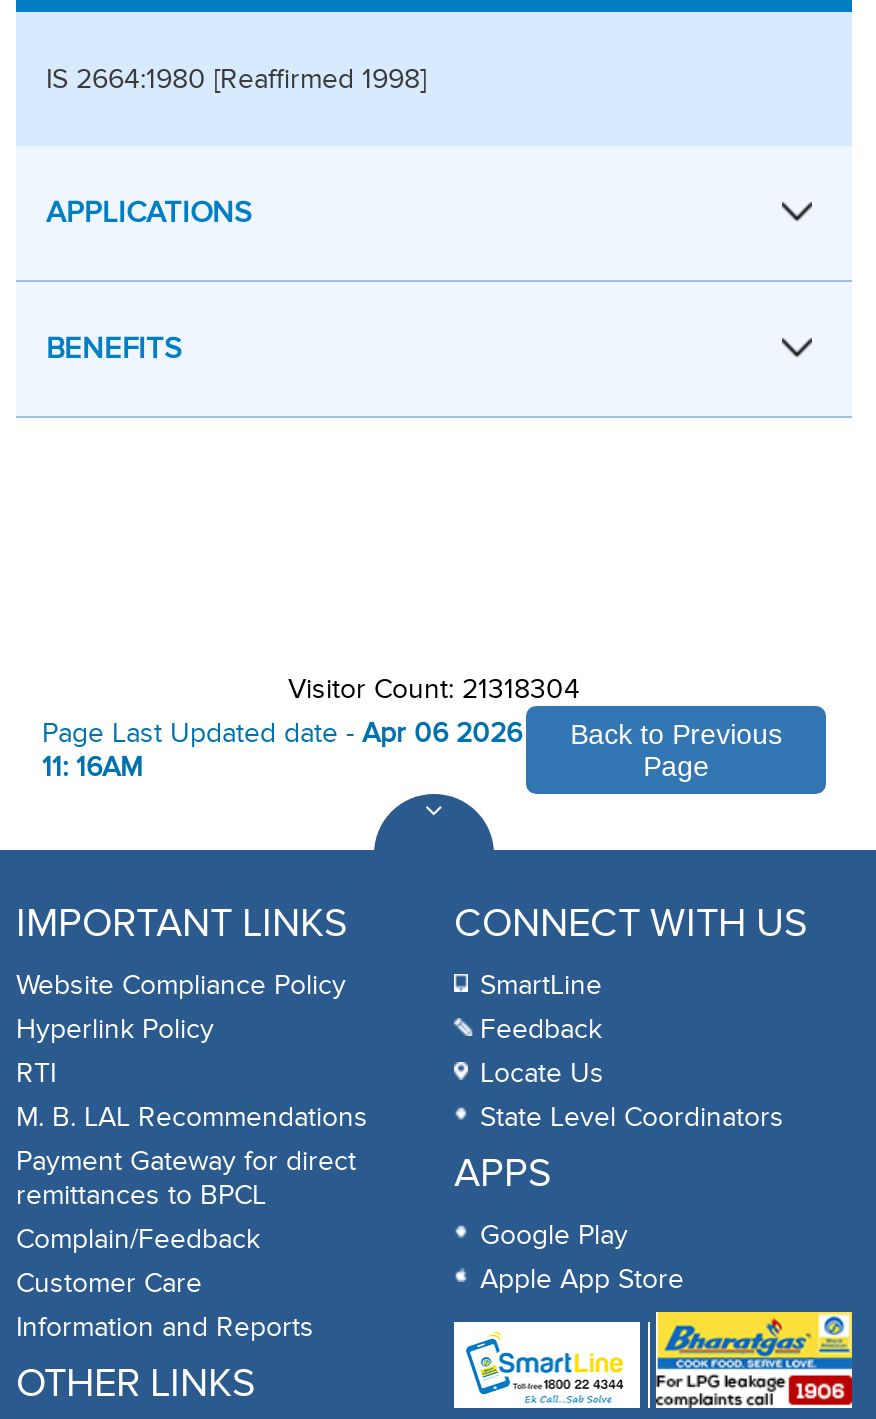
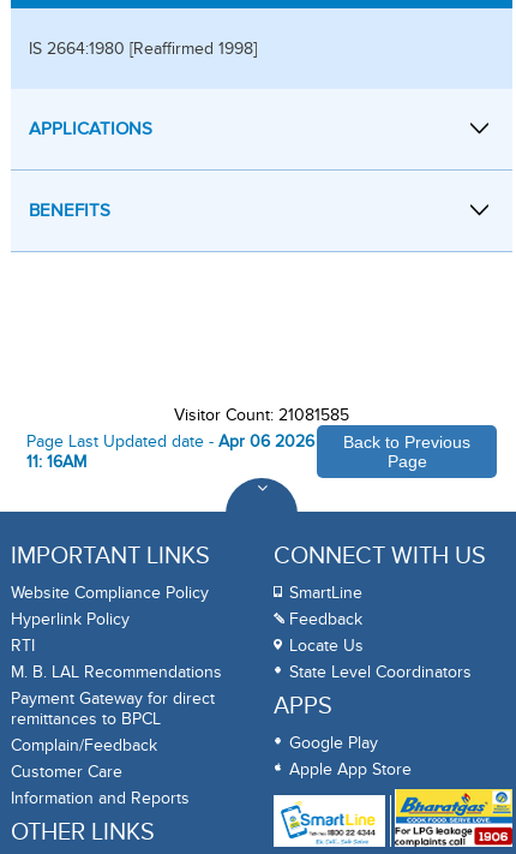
- Visitor Count: 21318304
+ Visitor Count: 21081585
